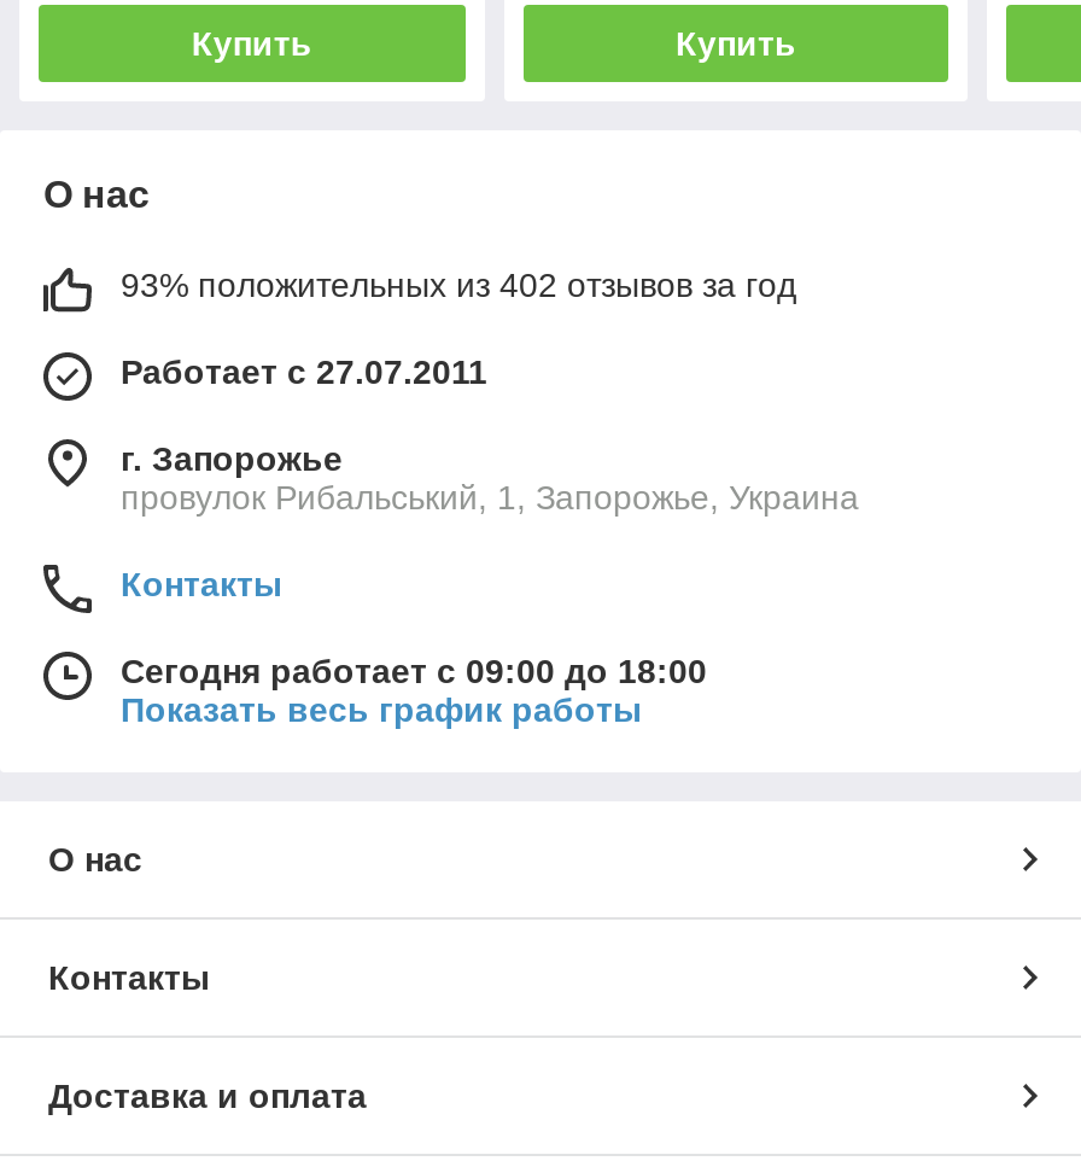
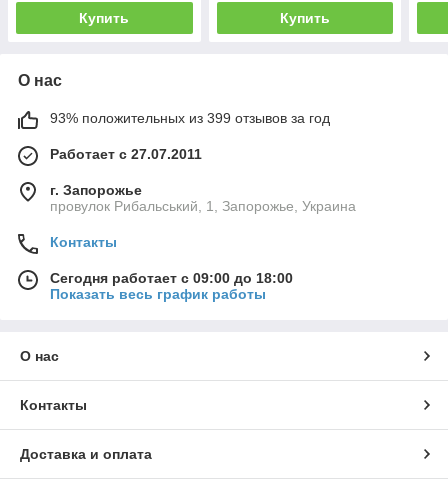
- 93% положительных из 402 отзывов за год
+ 93% положительных из 399 отзывов за год
